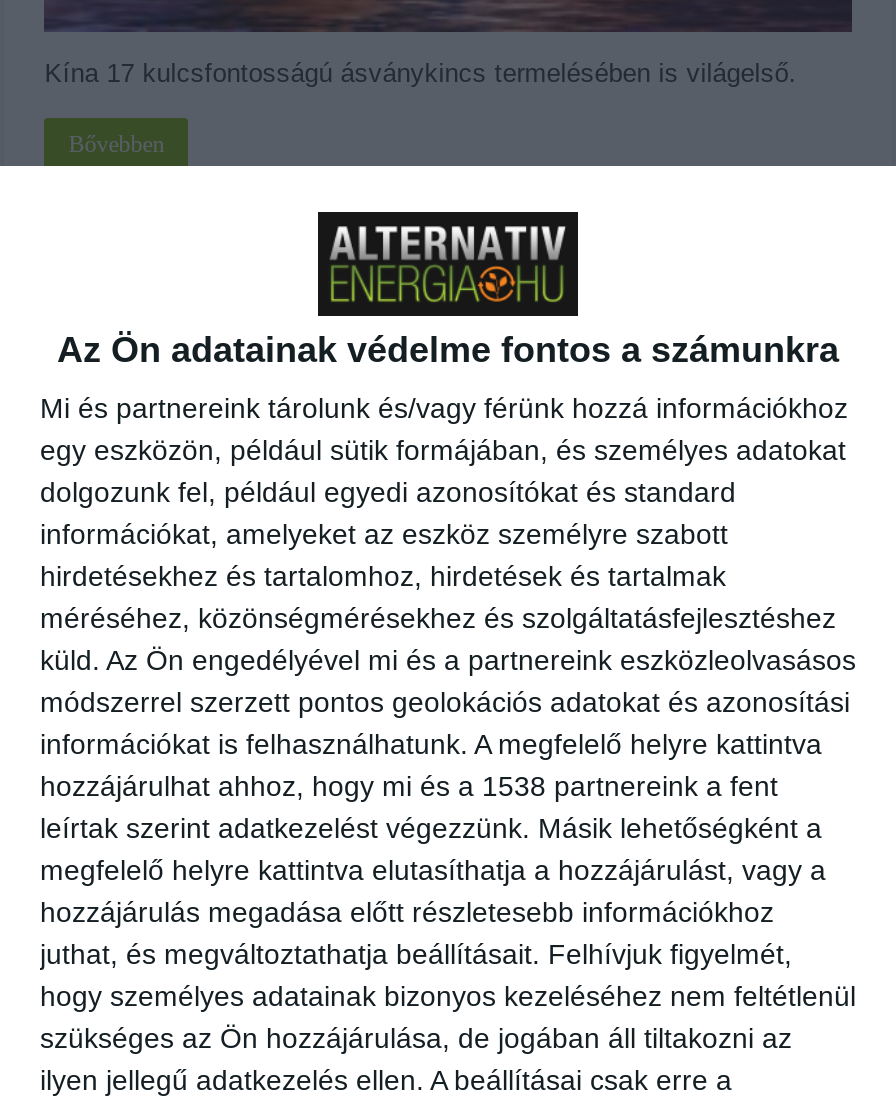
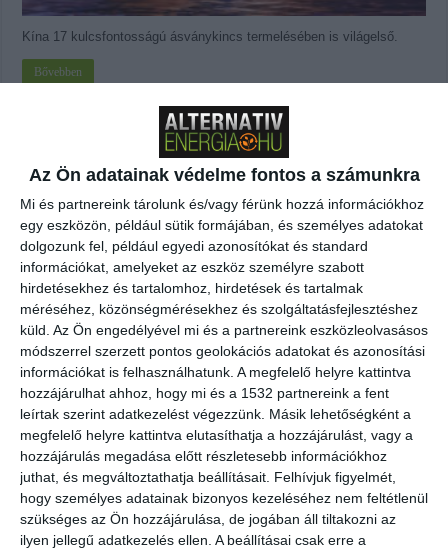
- hozzájárulhat ahhoz, hogy mi és a 1538 partnereink a fent
+ hozzájárulhat ahhoz, hogy mi és a 1532 partnereink a fent
